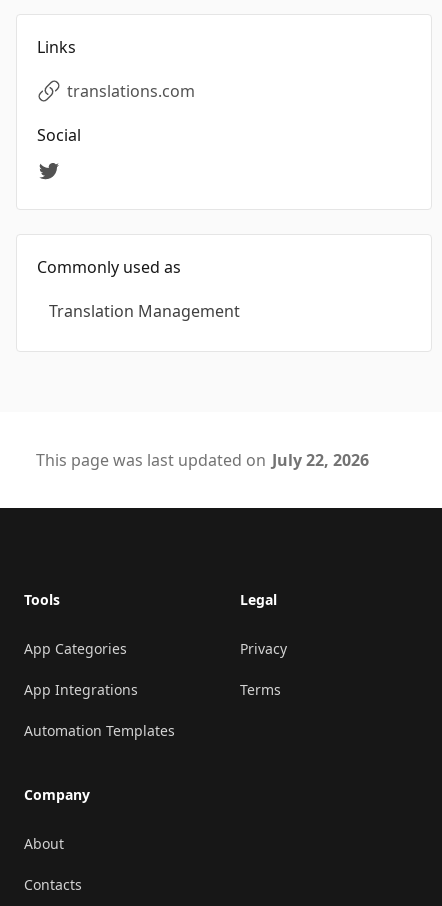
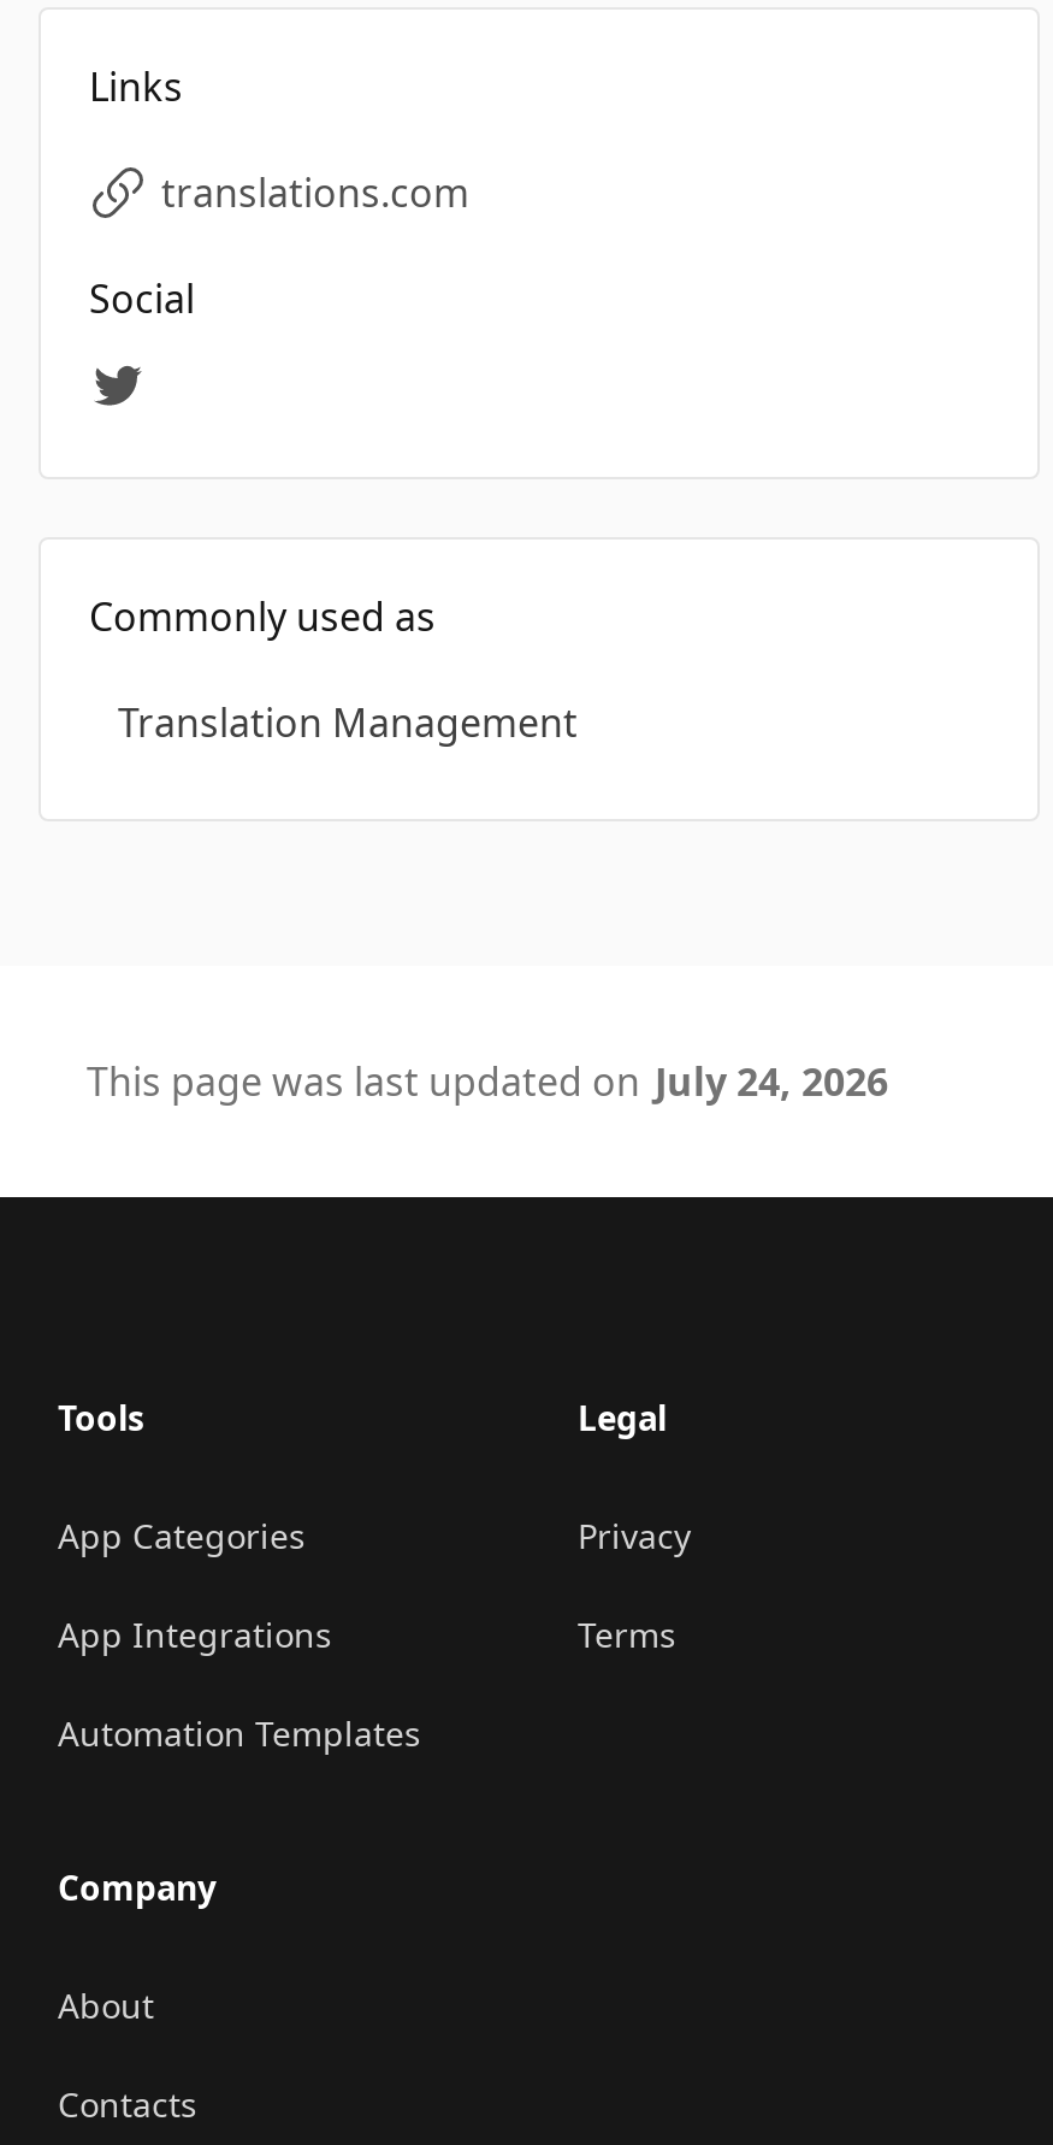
- This page was last updated on July 22, 2026
+ This page was last updated on July 24, 2026
